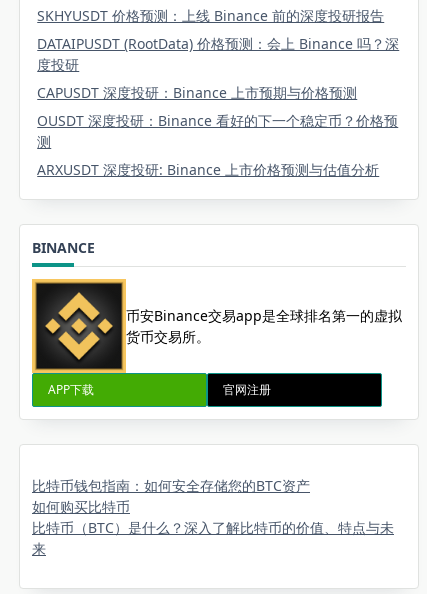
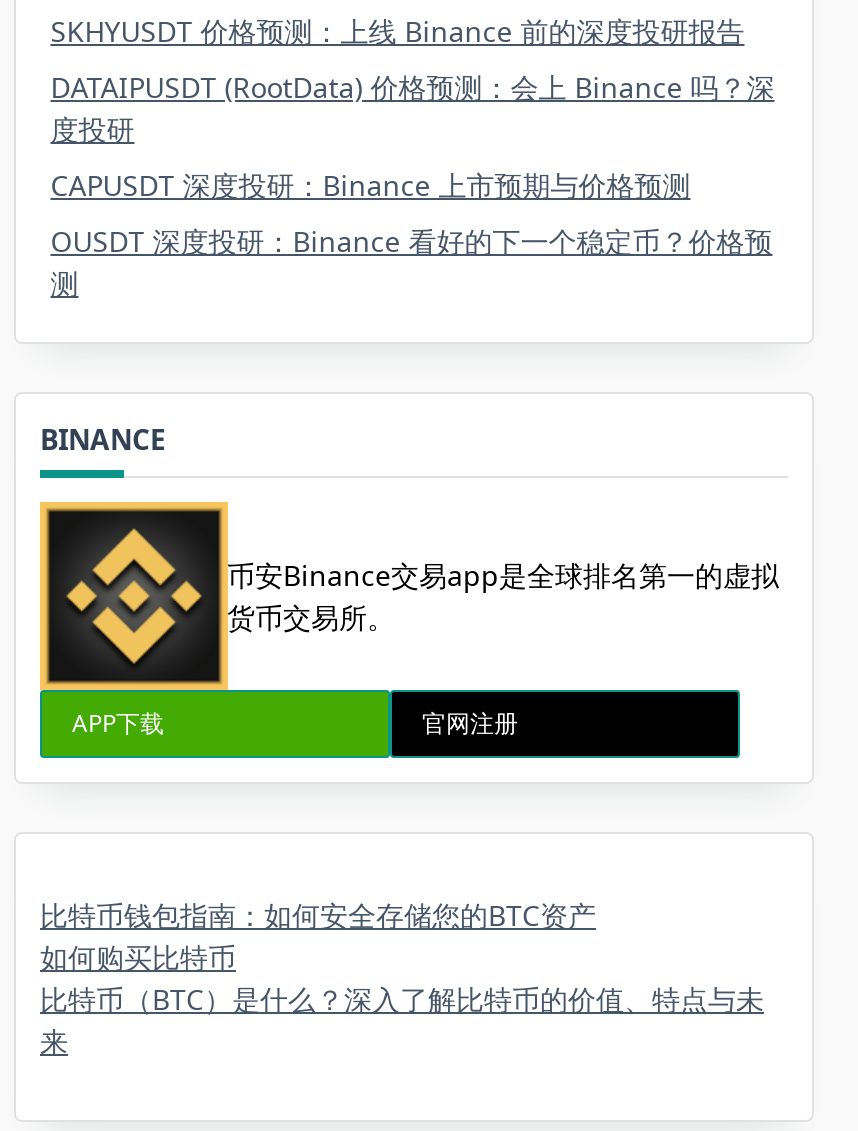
- ARXUSDT 深度投研: Binance 上市价格预测与估值分析
